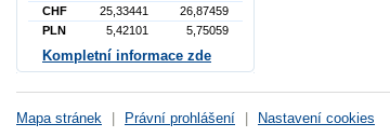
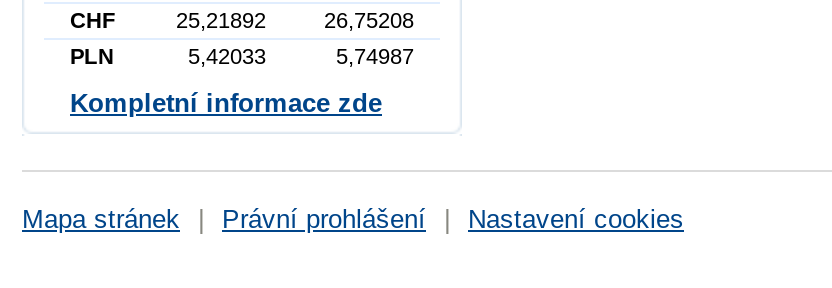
- 25,33441
+ 25,21892

- 26,87459
+ 26,75208

- 5,42101
+ 5,42033

- 5,75059
+ 5,74987
